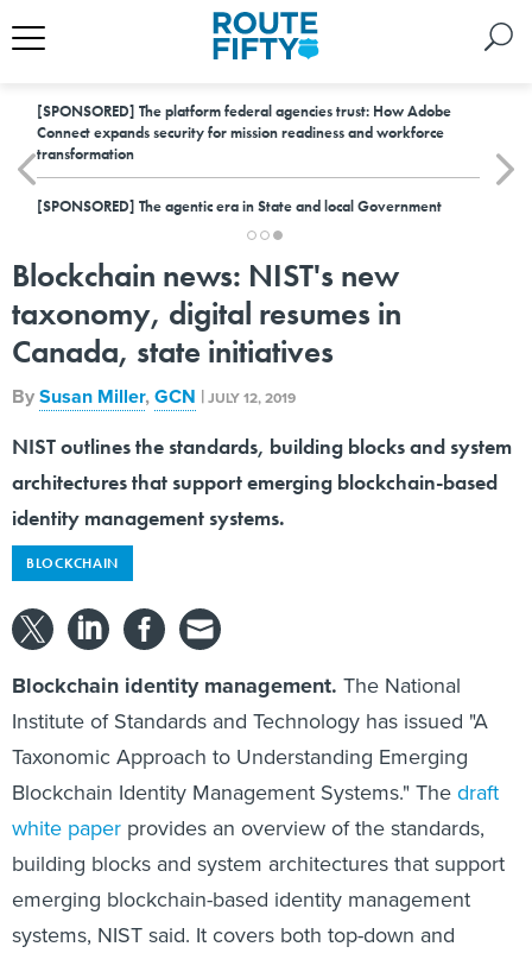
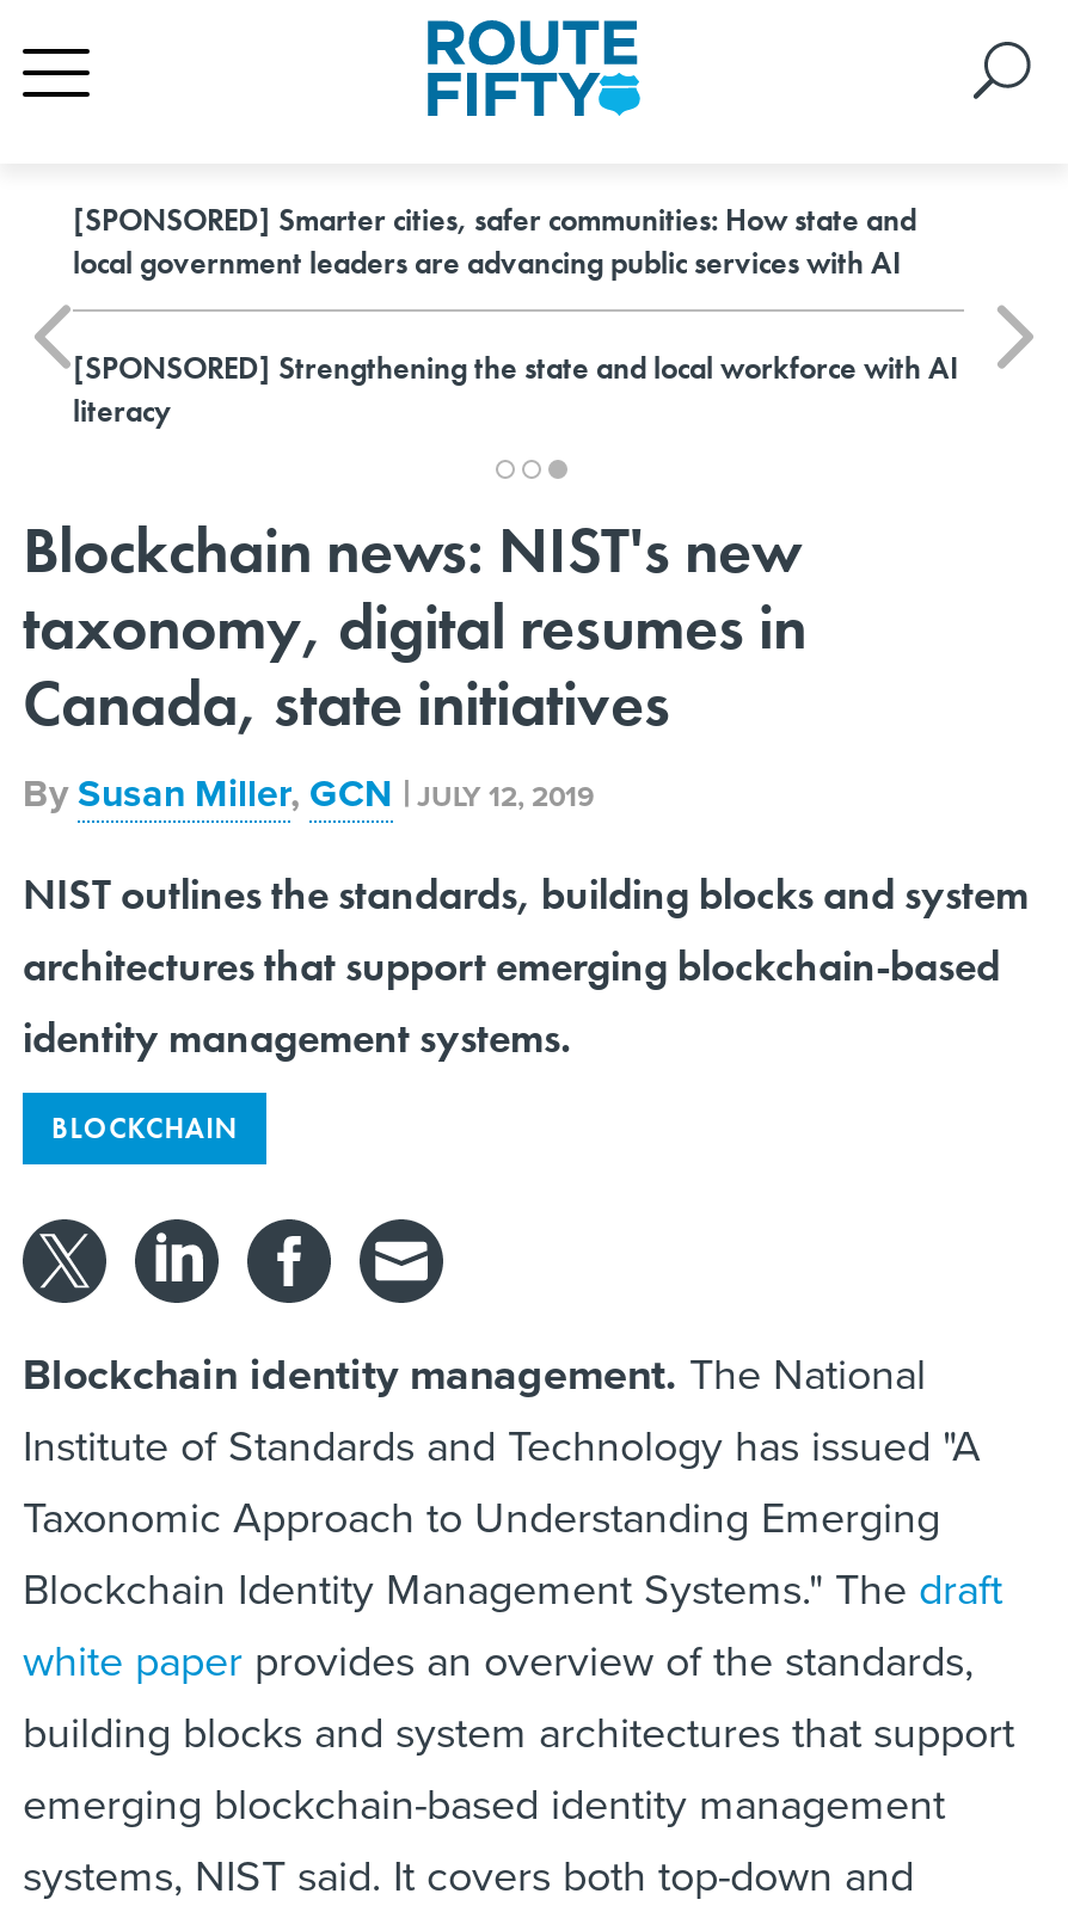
- [SPONSORED] The platform federal agencies trust: How Adobe
- Connect expands security for mission readiness and workforce
- transformation
+ [SPONSORED] Smarter cities, safer communities: How state and
+ local government leaders are advancing public services with AI

- [SPONSORED] The agentic era in State and local Government
+ [SPONSORED] Strengthening the state and local workforce with AI
+ literacy
